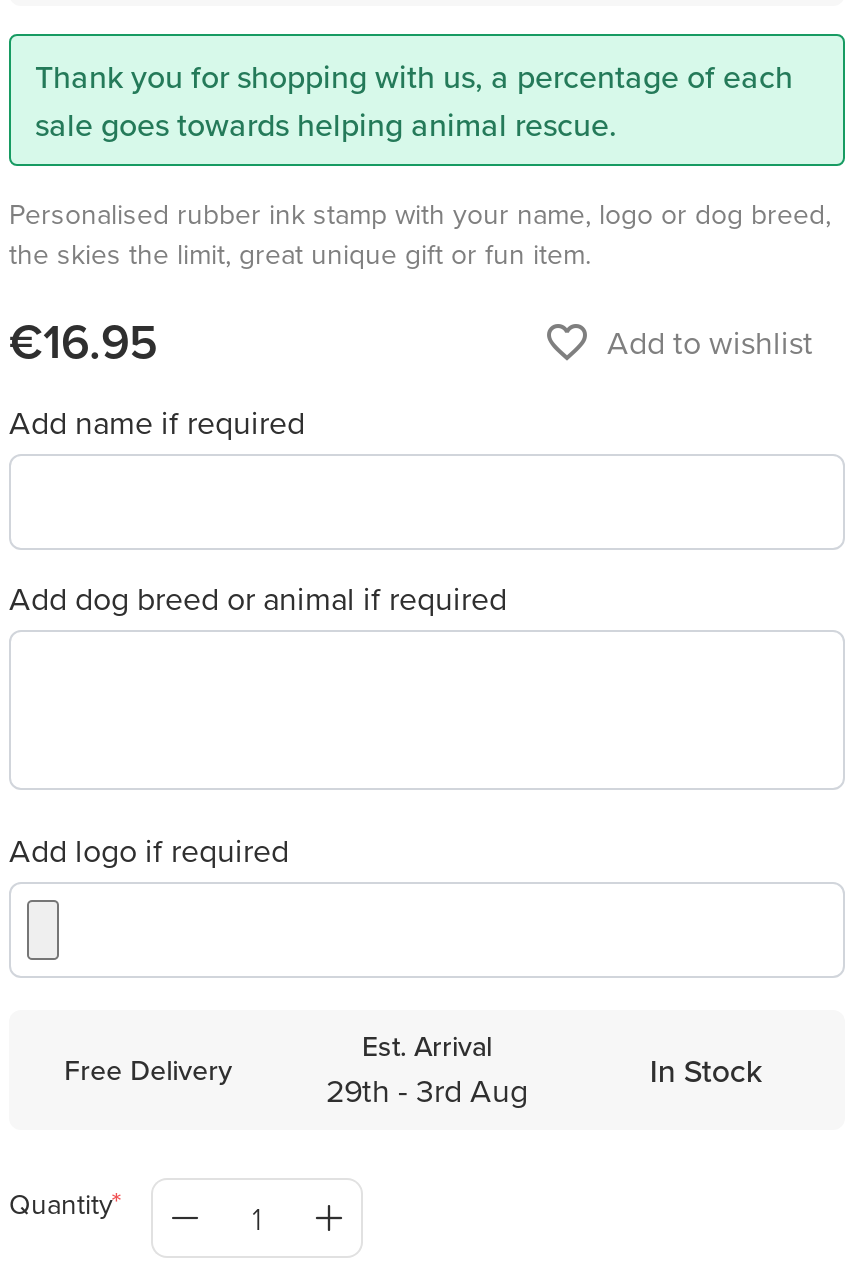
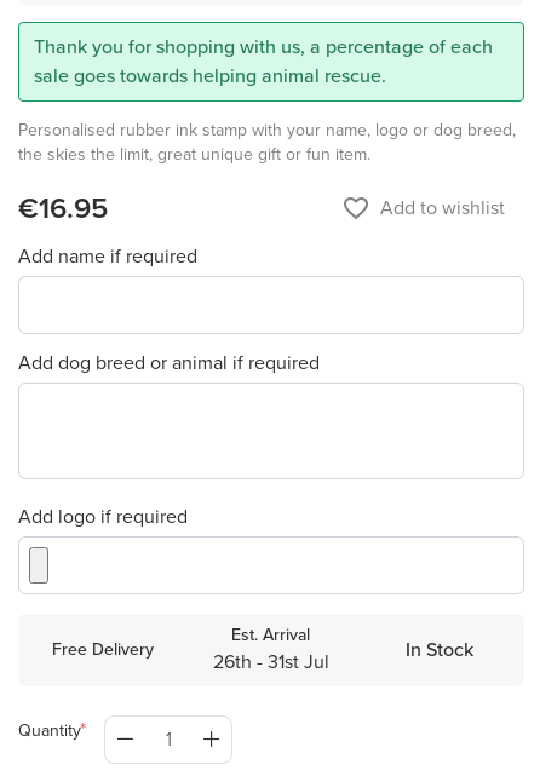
- 29th - 3rd Aug
+ 26th - 31st Jul
